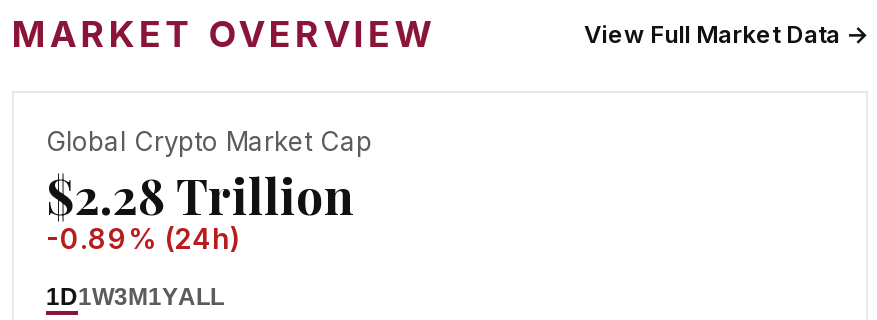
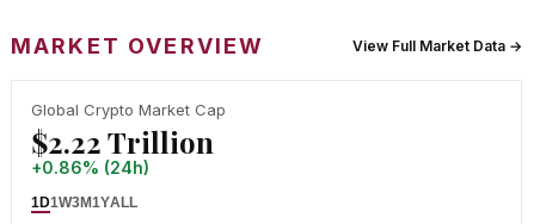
- $2.28 Trillion
+ $2.22 Trillion

- -0.89% (24h)
+ +0.86% (24h)
